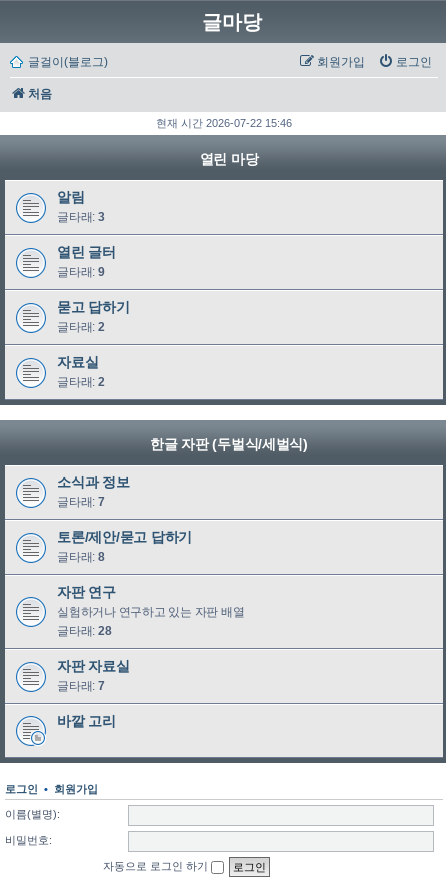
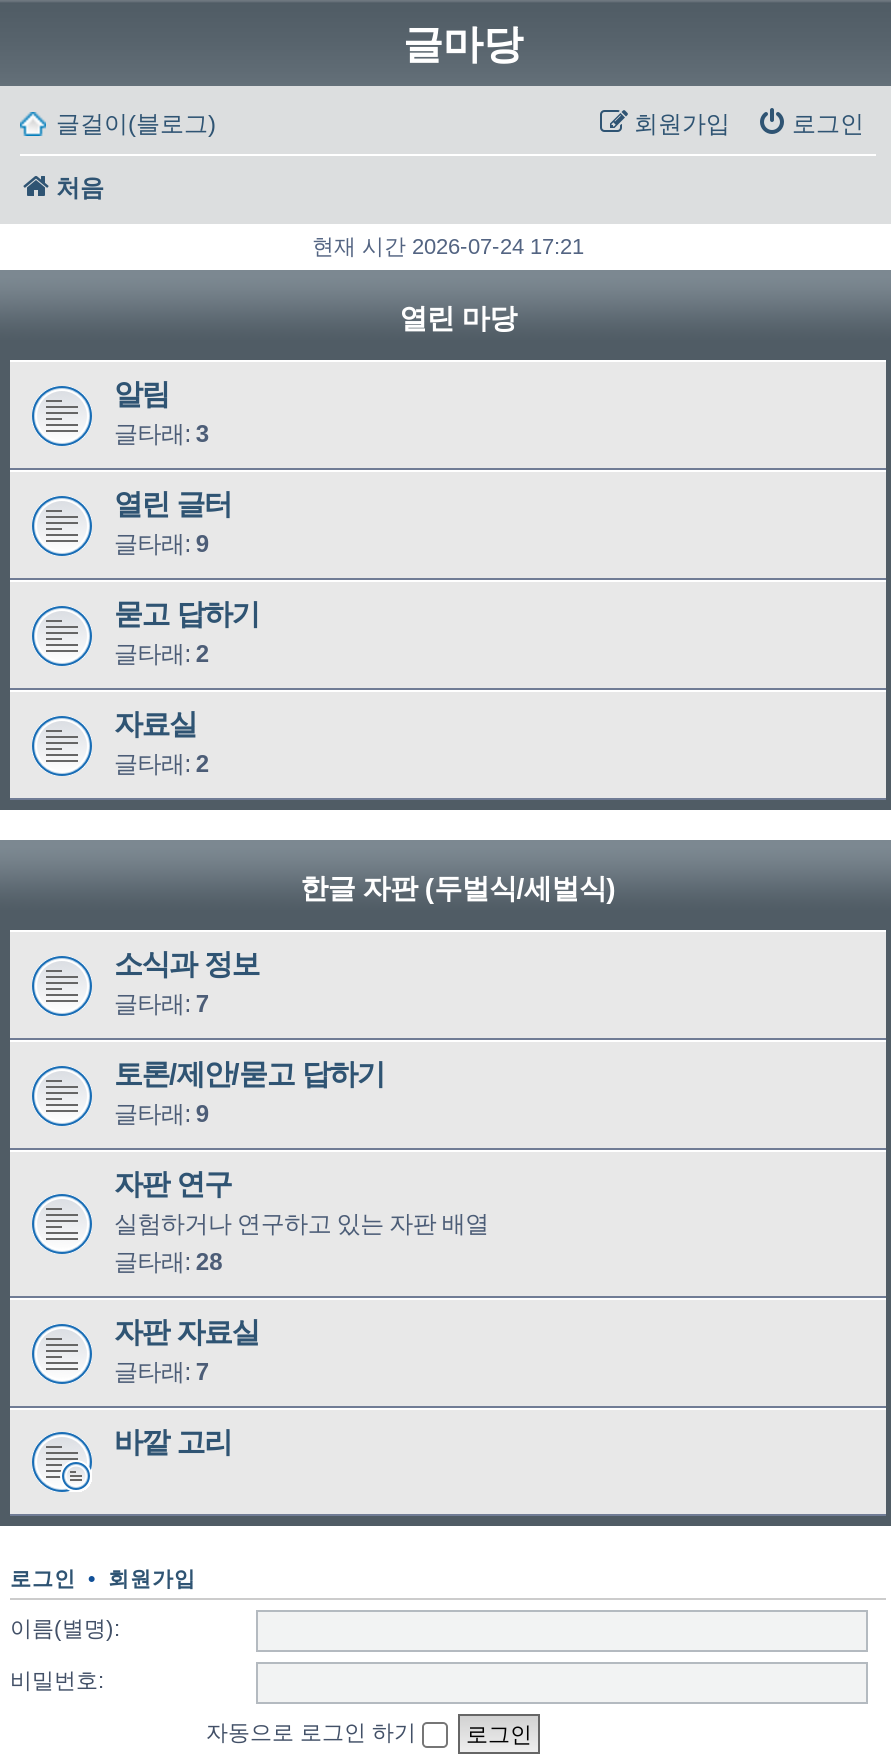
- 현재 시간 2026-07-22 15:46
+ 현재 시간 2026-07-24 17:21

- 글타래: 8
+ 글타래: 9
